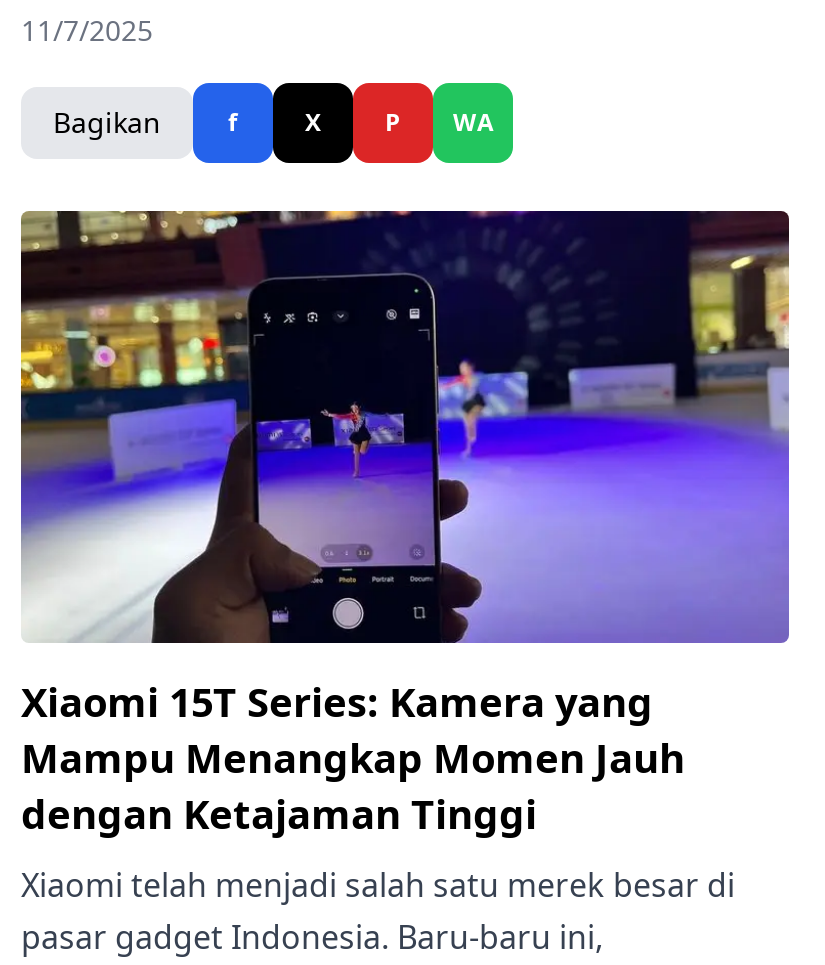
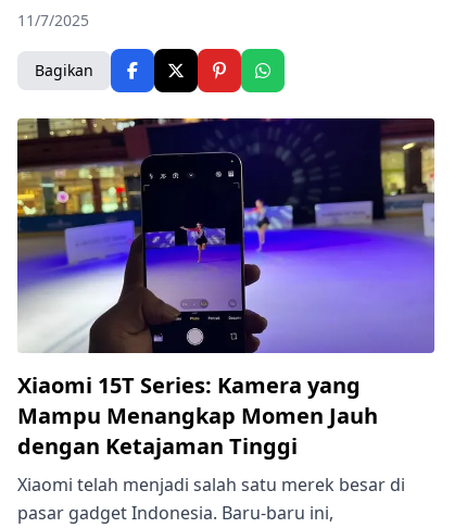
- f
- X
- P
- WA
